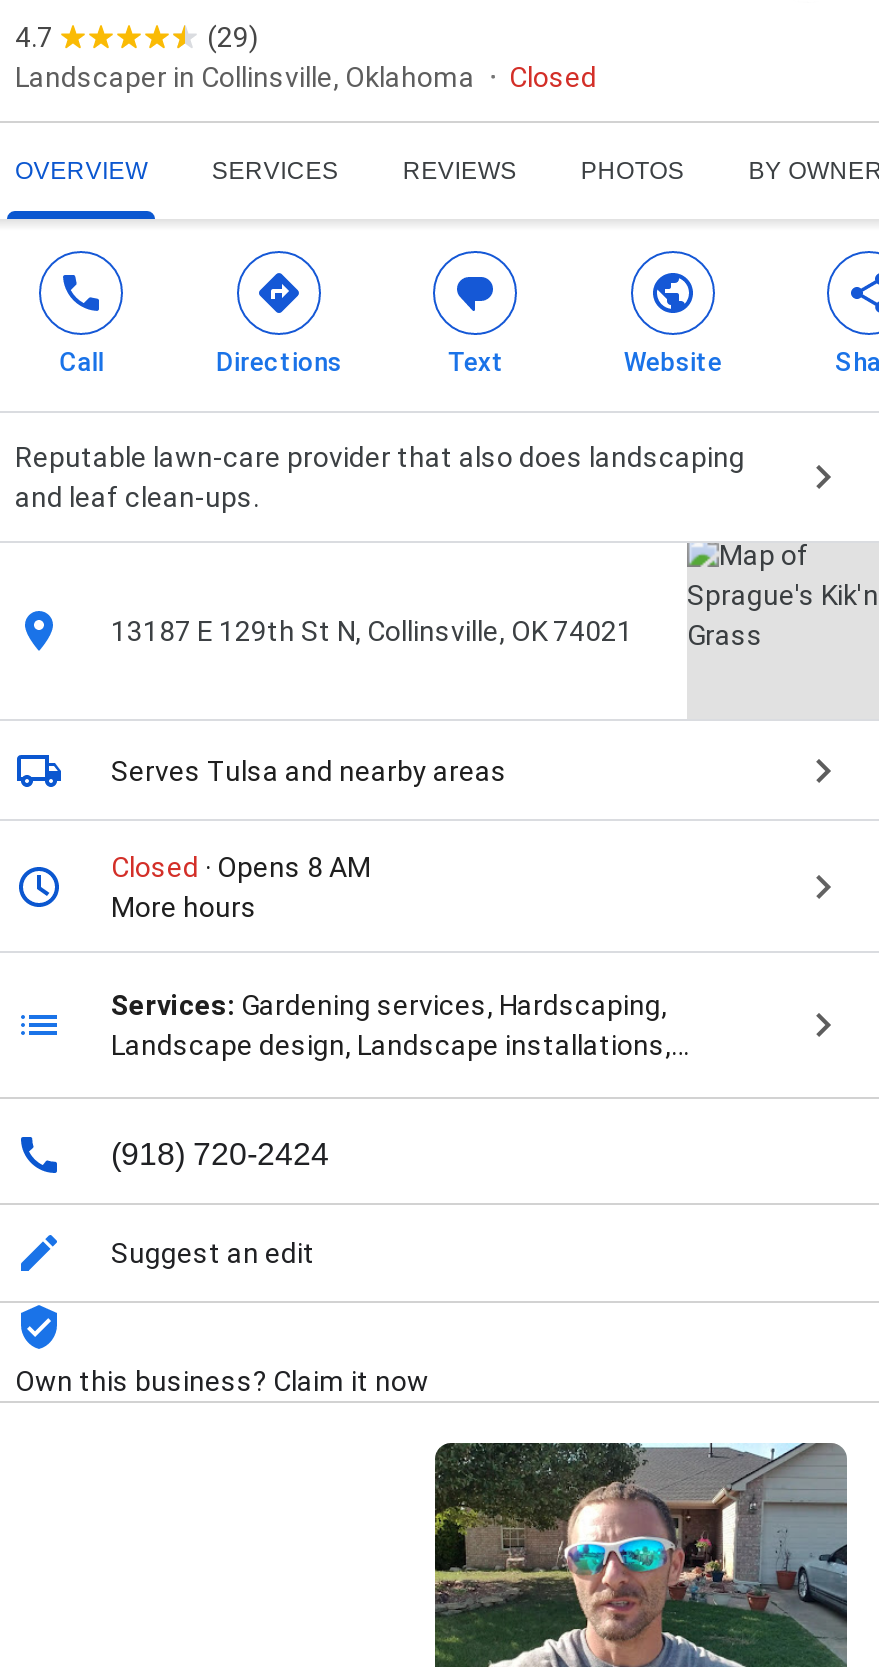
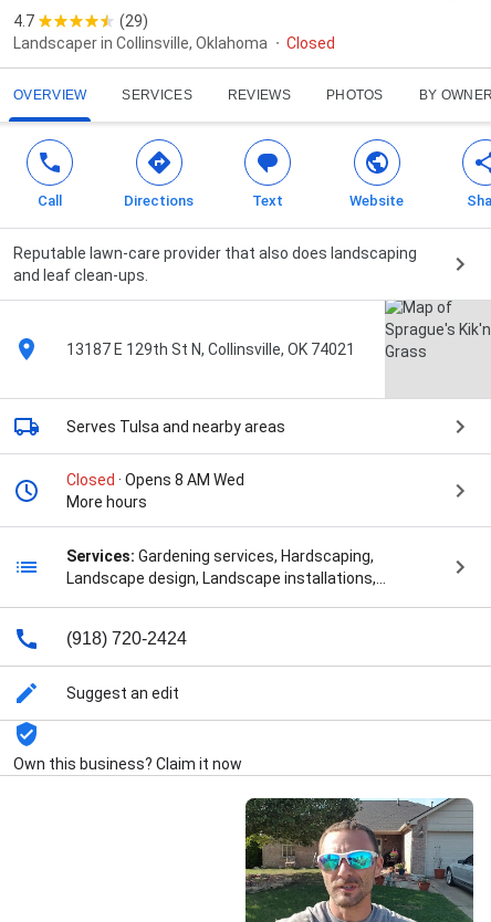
- Closed · Opens 8 AM
+ Closed · Opens 8 AM Wed
